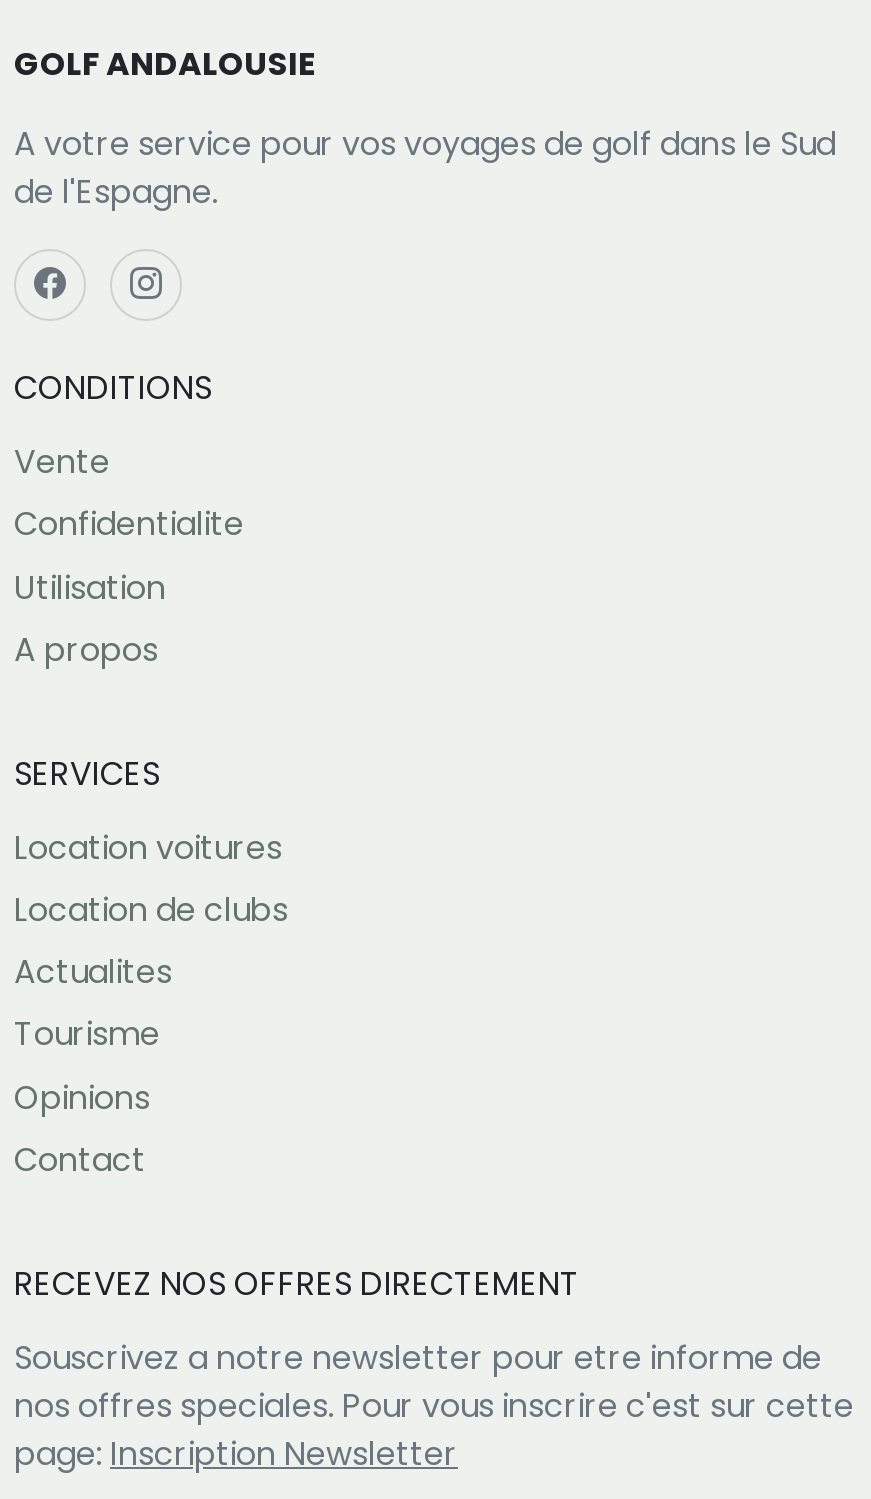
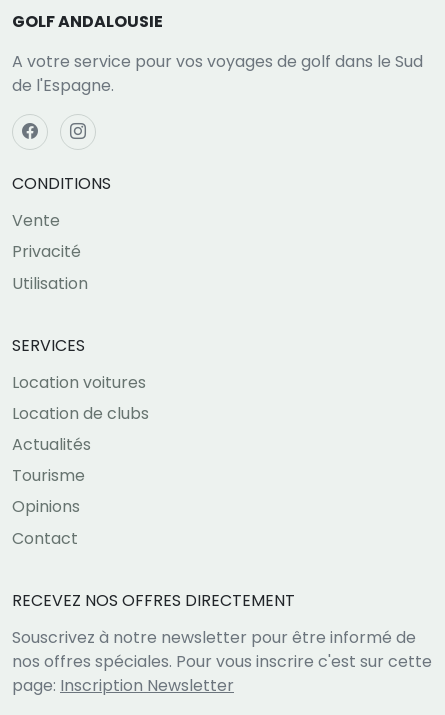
- Confidentialite
+ Privacité

- A propos

- Actualites
+ Actualités

- Souscrivez a notre newsletter pour etre informe de
+ Souscrivez à notre newsletter pour être informé de

- nos offres speciales. Pour vous inscrire c'est sur cette
+ nos offres spéciales. Pour vous inscrire c'est sur cette
